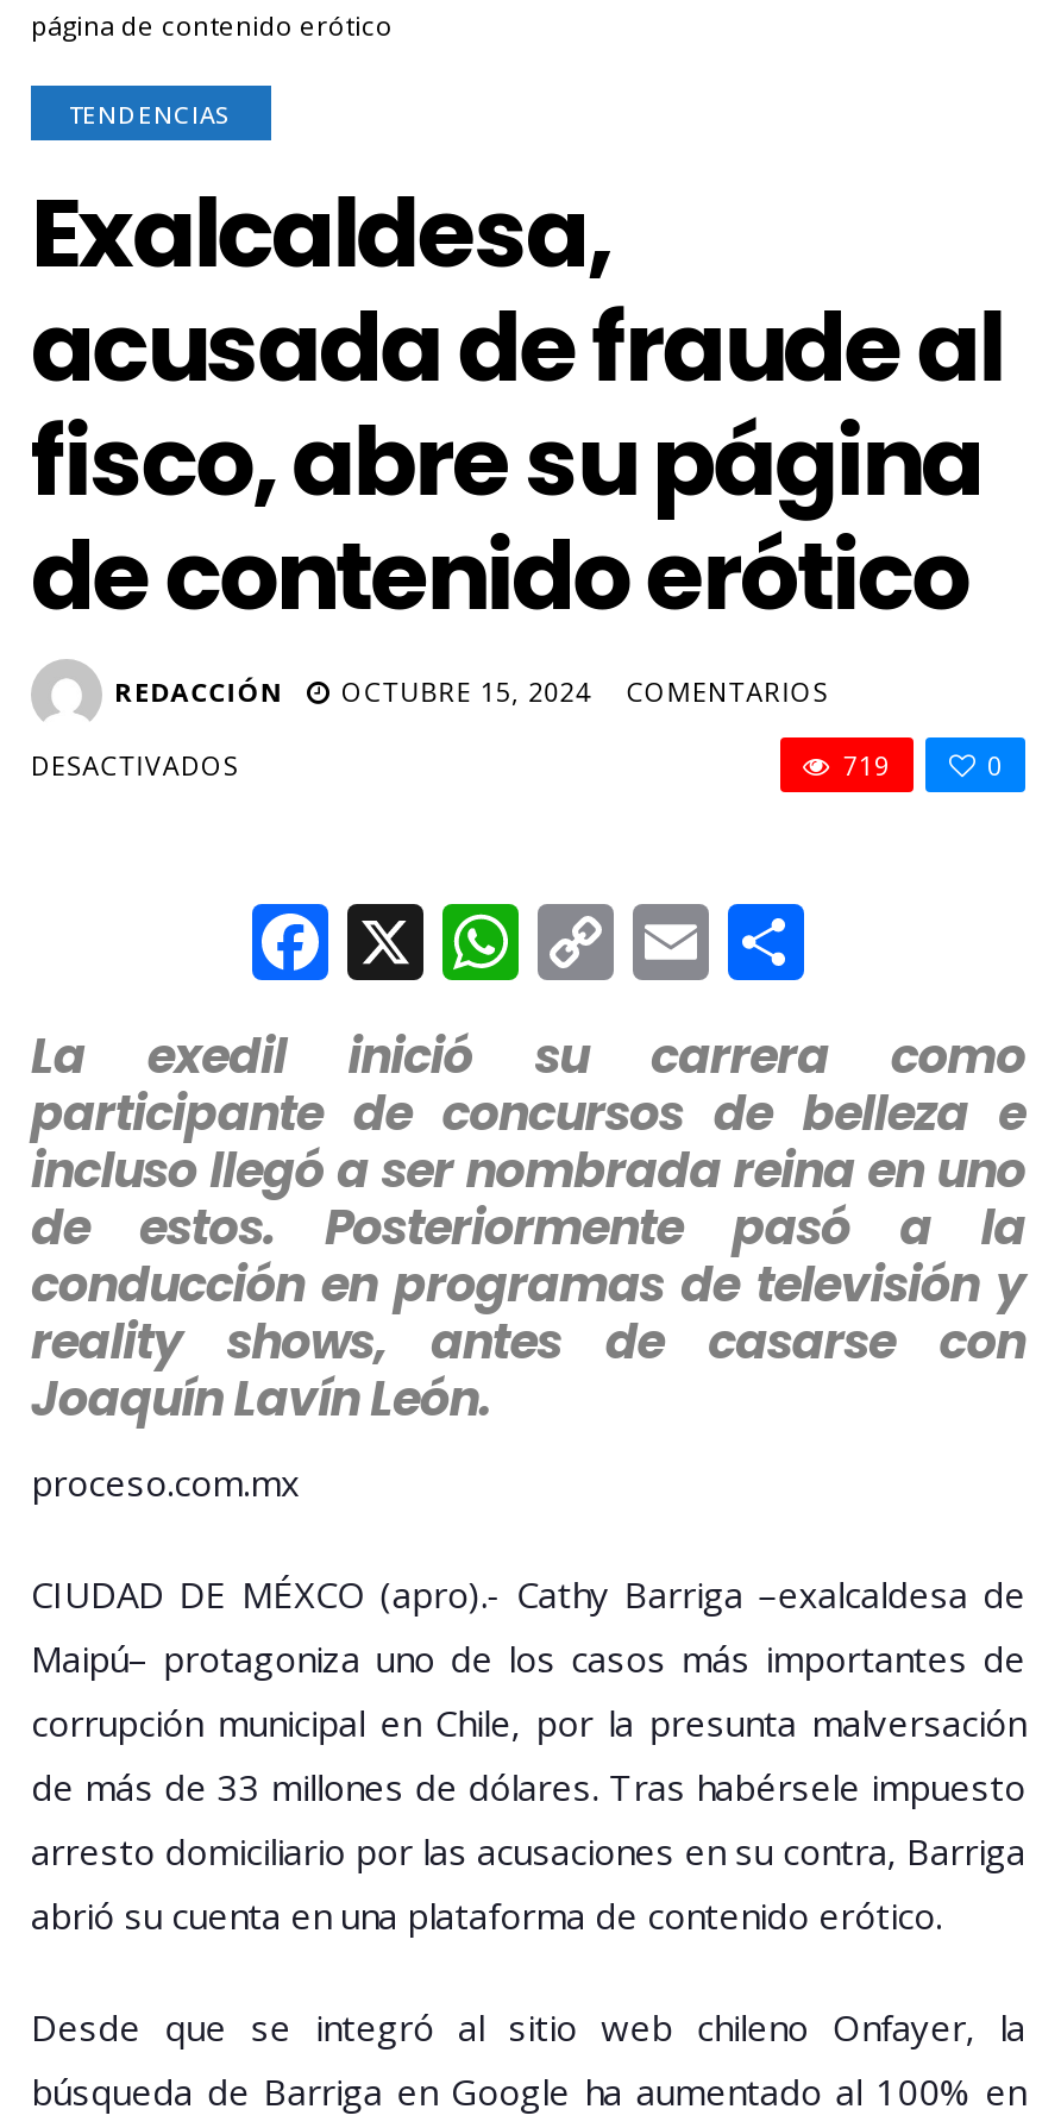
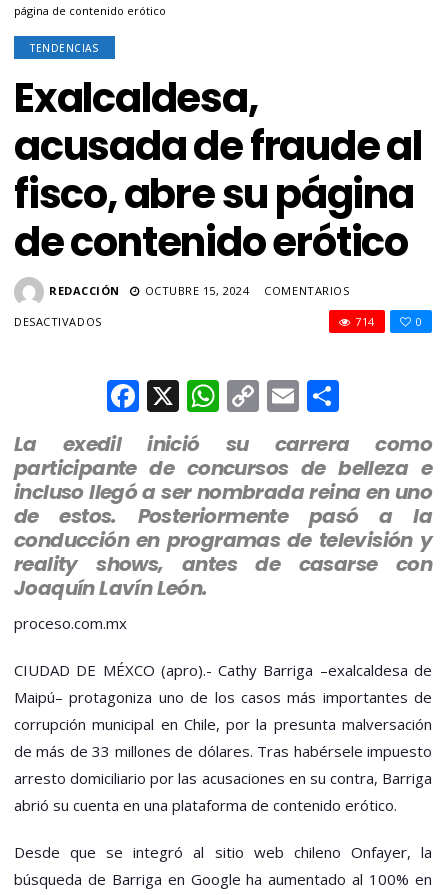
- 719
+ 714
